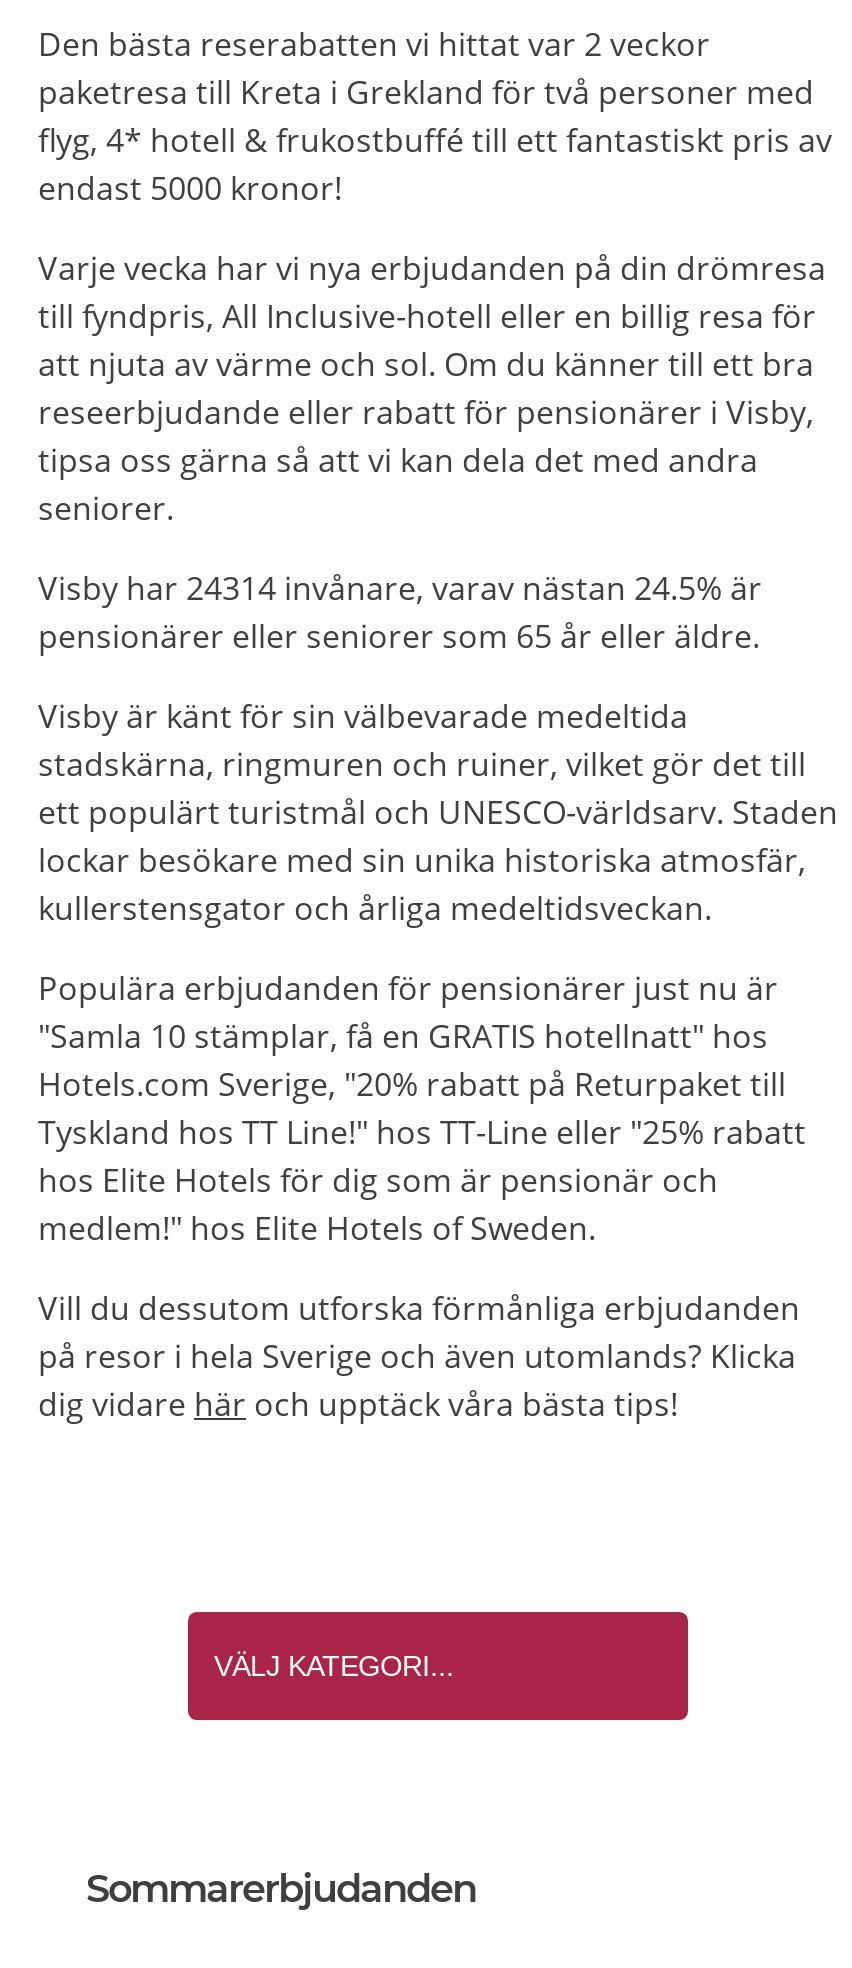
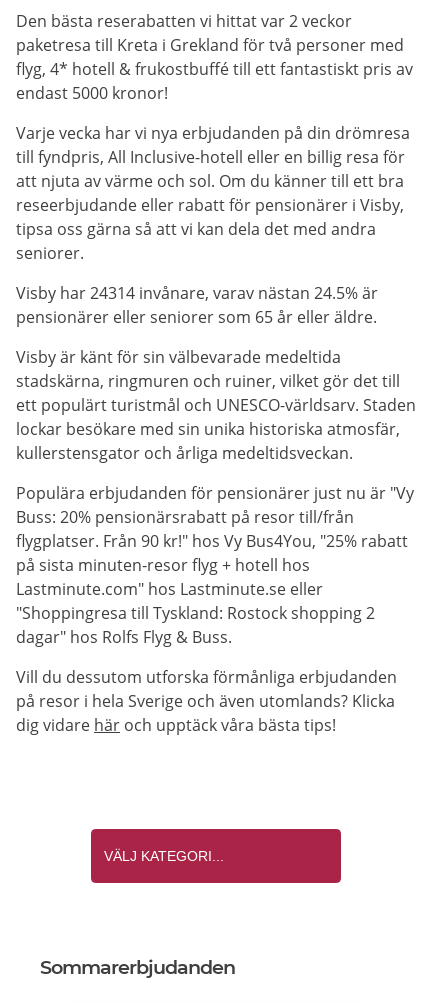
- Populära erbjudanden för pensionärer just nu är
- "Samla 10 stämplar, få en GRATIS hotellnatt" hos
- Hotels.com Sverige, "20% rabatt på Returpaket till
- Tyskland hos TT Line!" hos TT-Line eller "25% rabatt
- hos Elite Hotels för dig som är pensionär och
- medlem!" hos Elite Hotels of Sweden.
+ Populära erbjudanden för pensionärer just nu är "Vy
+ Buss: 20% pensionärsrabatt på resor till/från
+ flygplatser. Från 90 kr!" hos Vy Bus4You, "25% rabatt
+ på sista minuten-resor flyg + hotell hos
+ Lastminute.com" hos Lastminute.se eller
+ "Shoppingresa till Tyskland: Rostock shopping 2
+ dagar" hos Rolfs Flyg & Buss.
